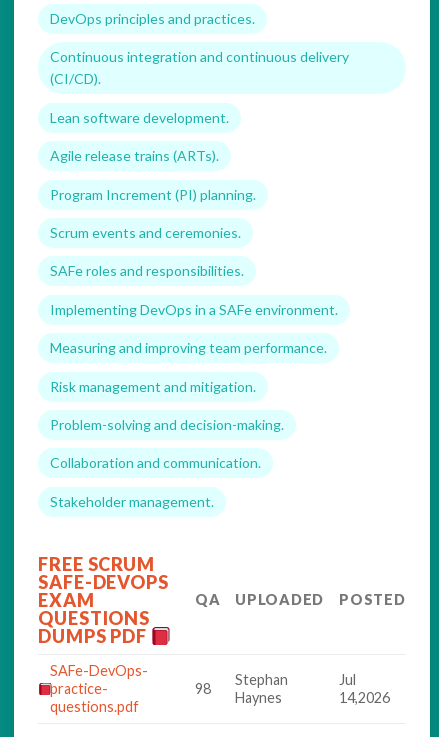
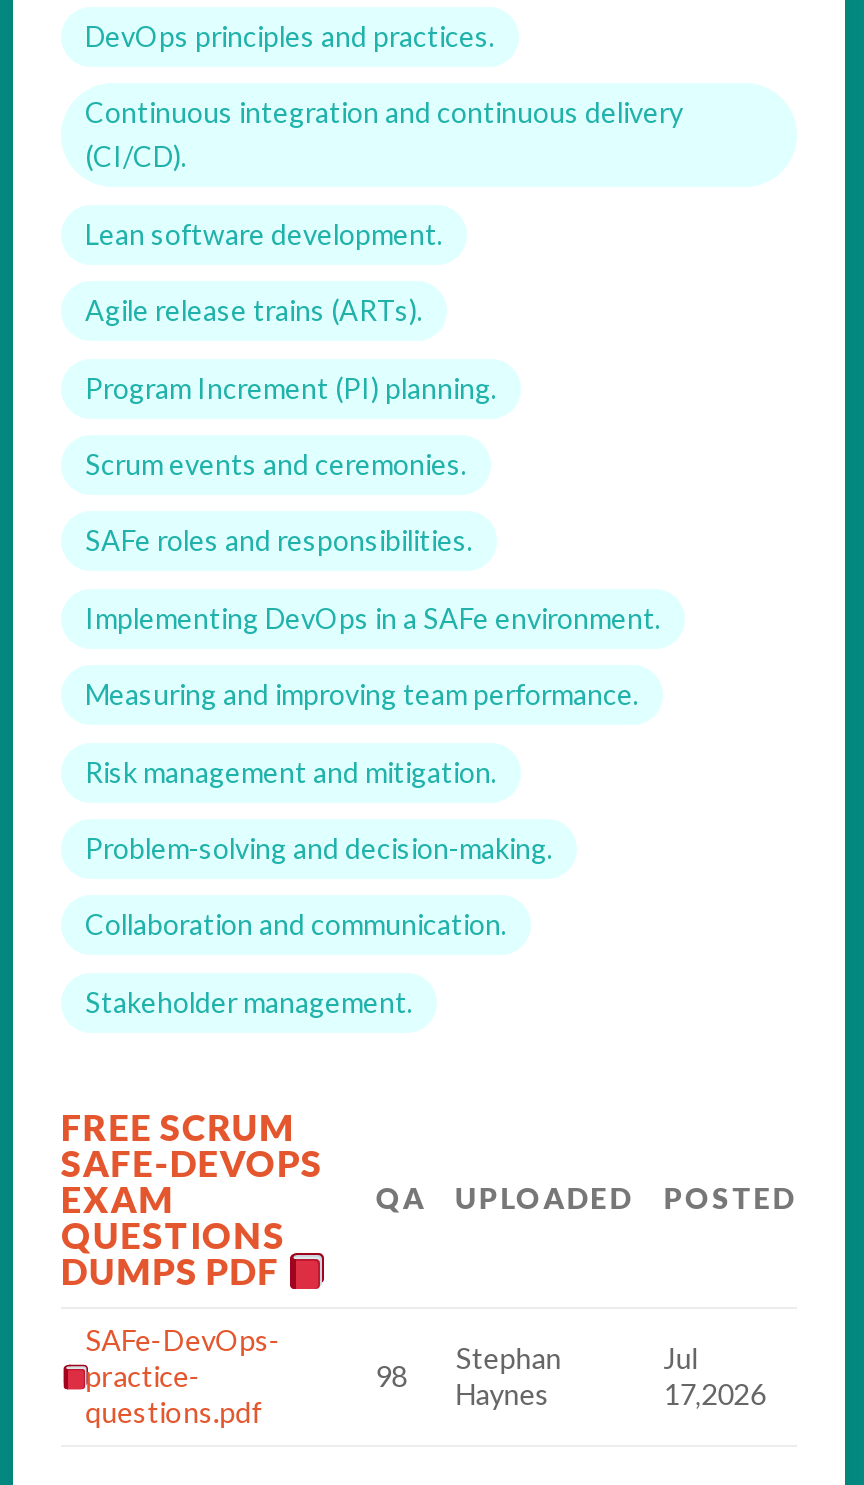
- 14,2026
+ 17,2026
